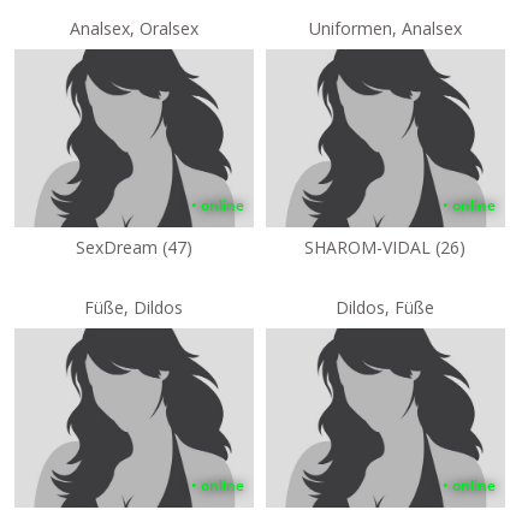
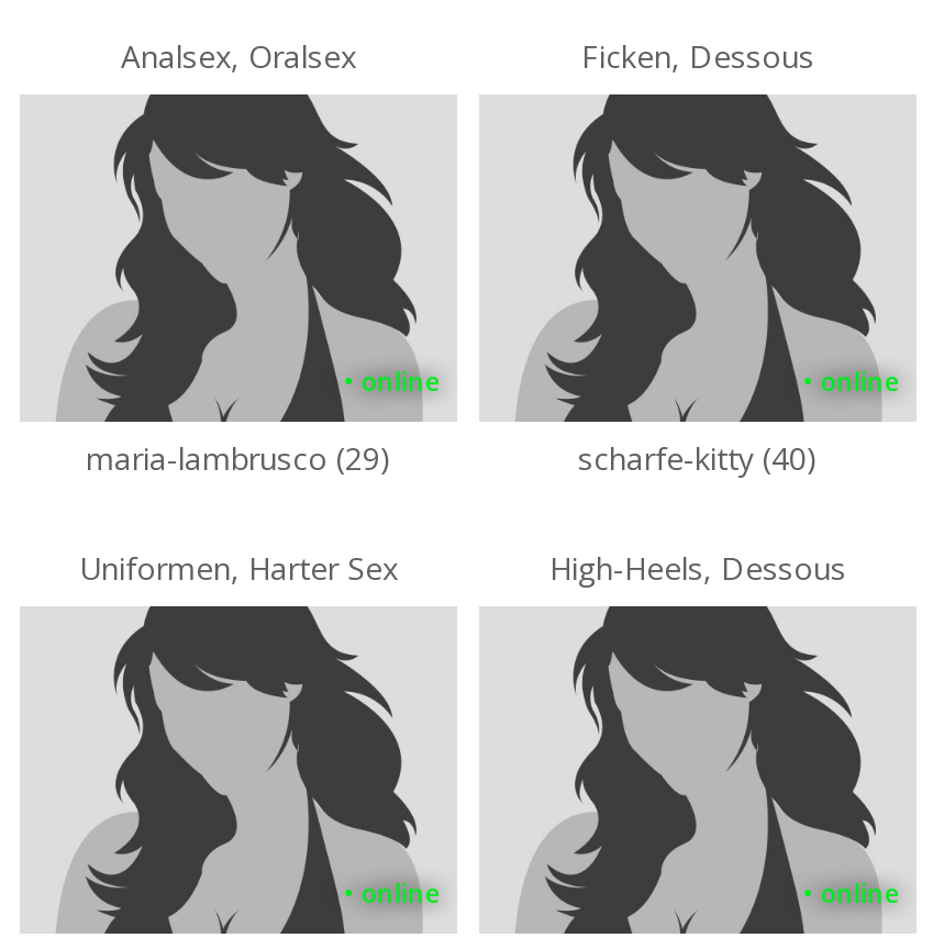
- Uniformen, Analsex
+ Ficken, Dessous

- SexDream (47)
+ maria-lambrusco (29)

- SHAROM-VIDAL (26)
+ scharfe-kitty (40)

- Füße, Dildos
+ Uniformen, Harter Sex

- Dildos, Füße
+ High-Heels, Dessous
